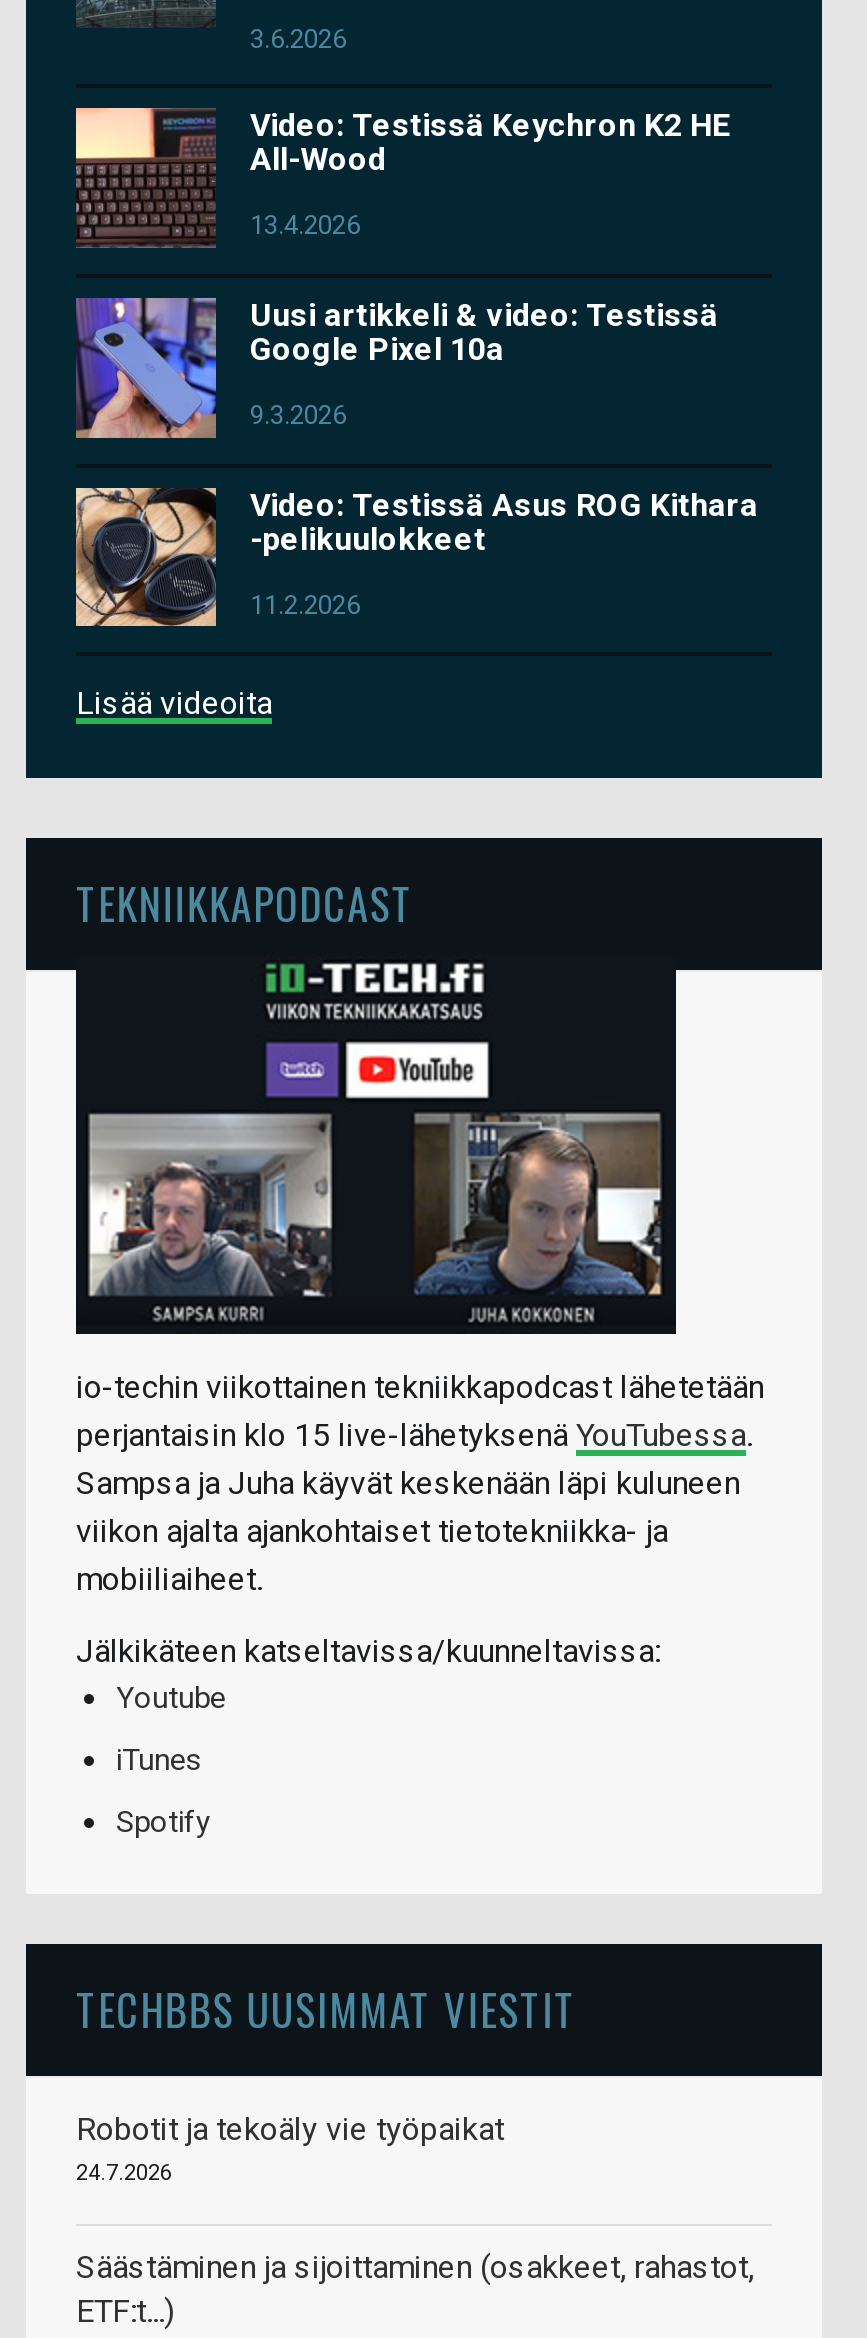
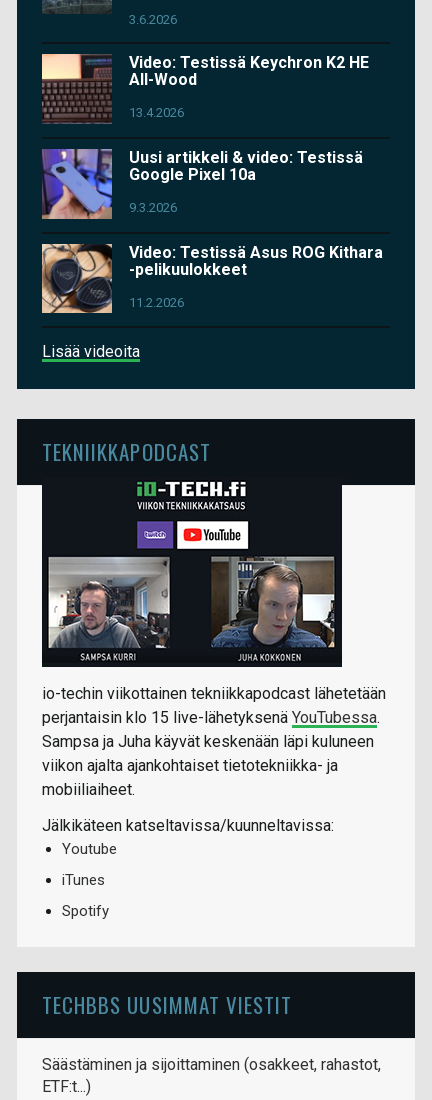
- Robotit ja tekoäly vie työpaikat
- 24.7.2026
